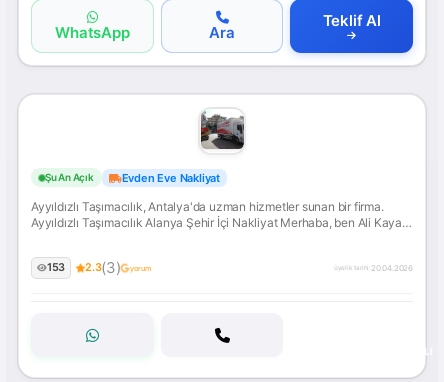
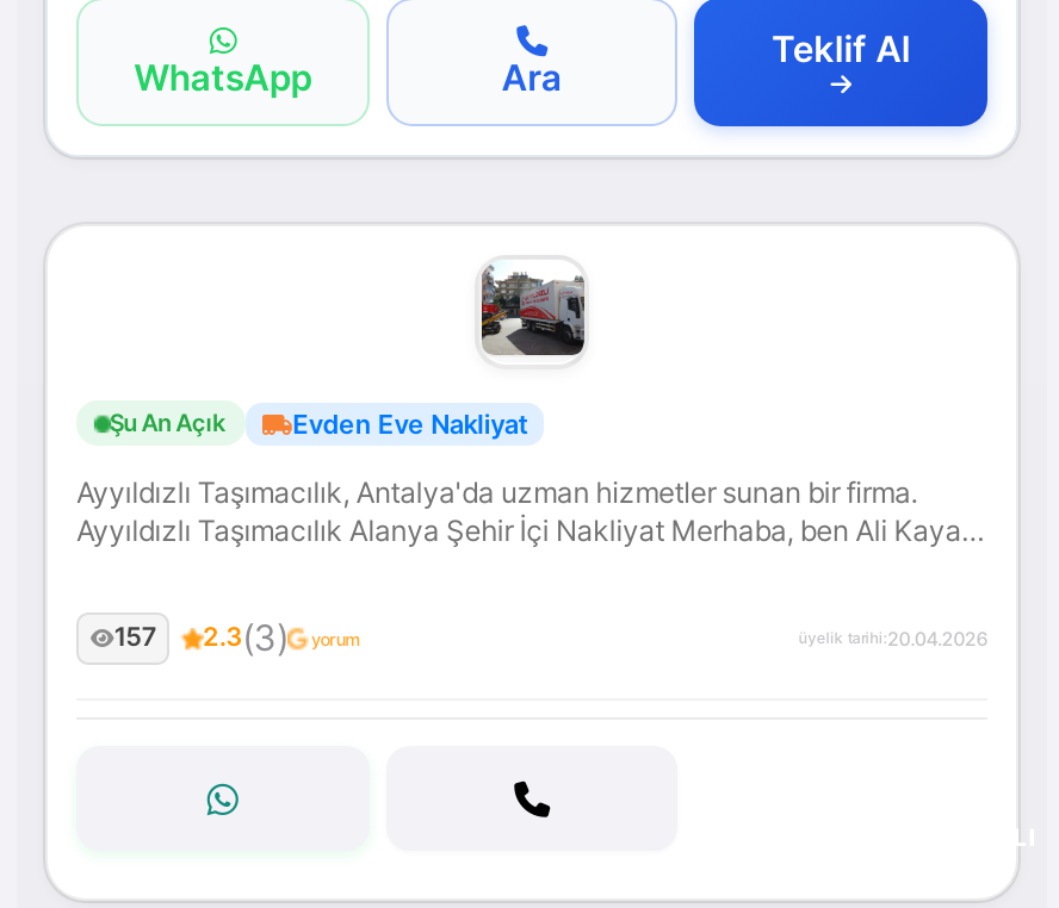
- 153
+ 157
